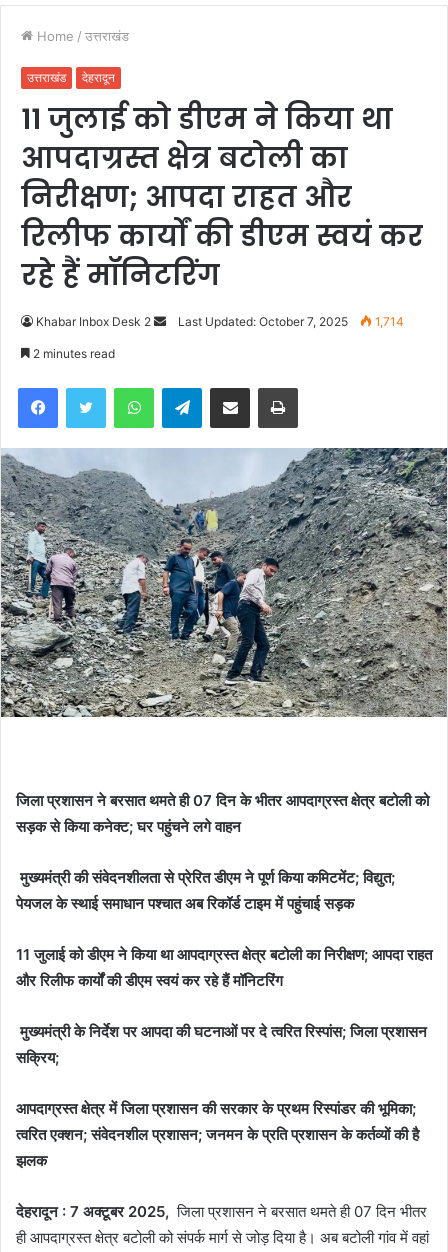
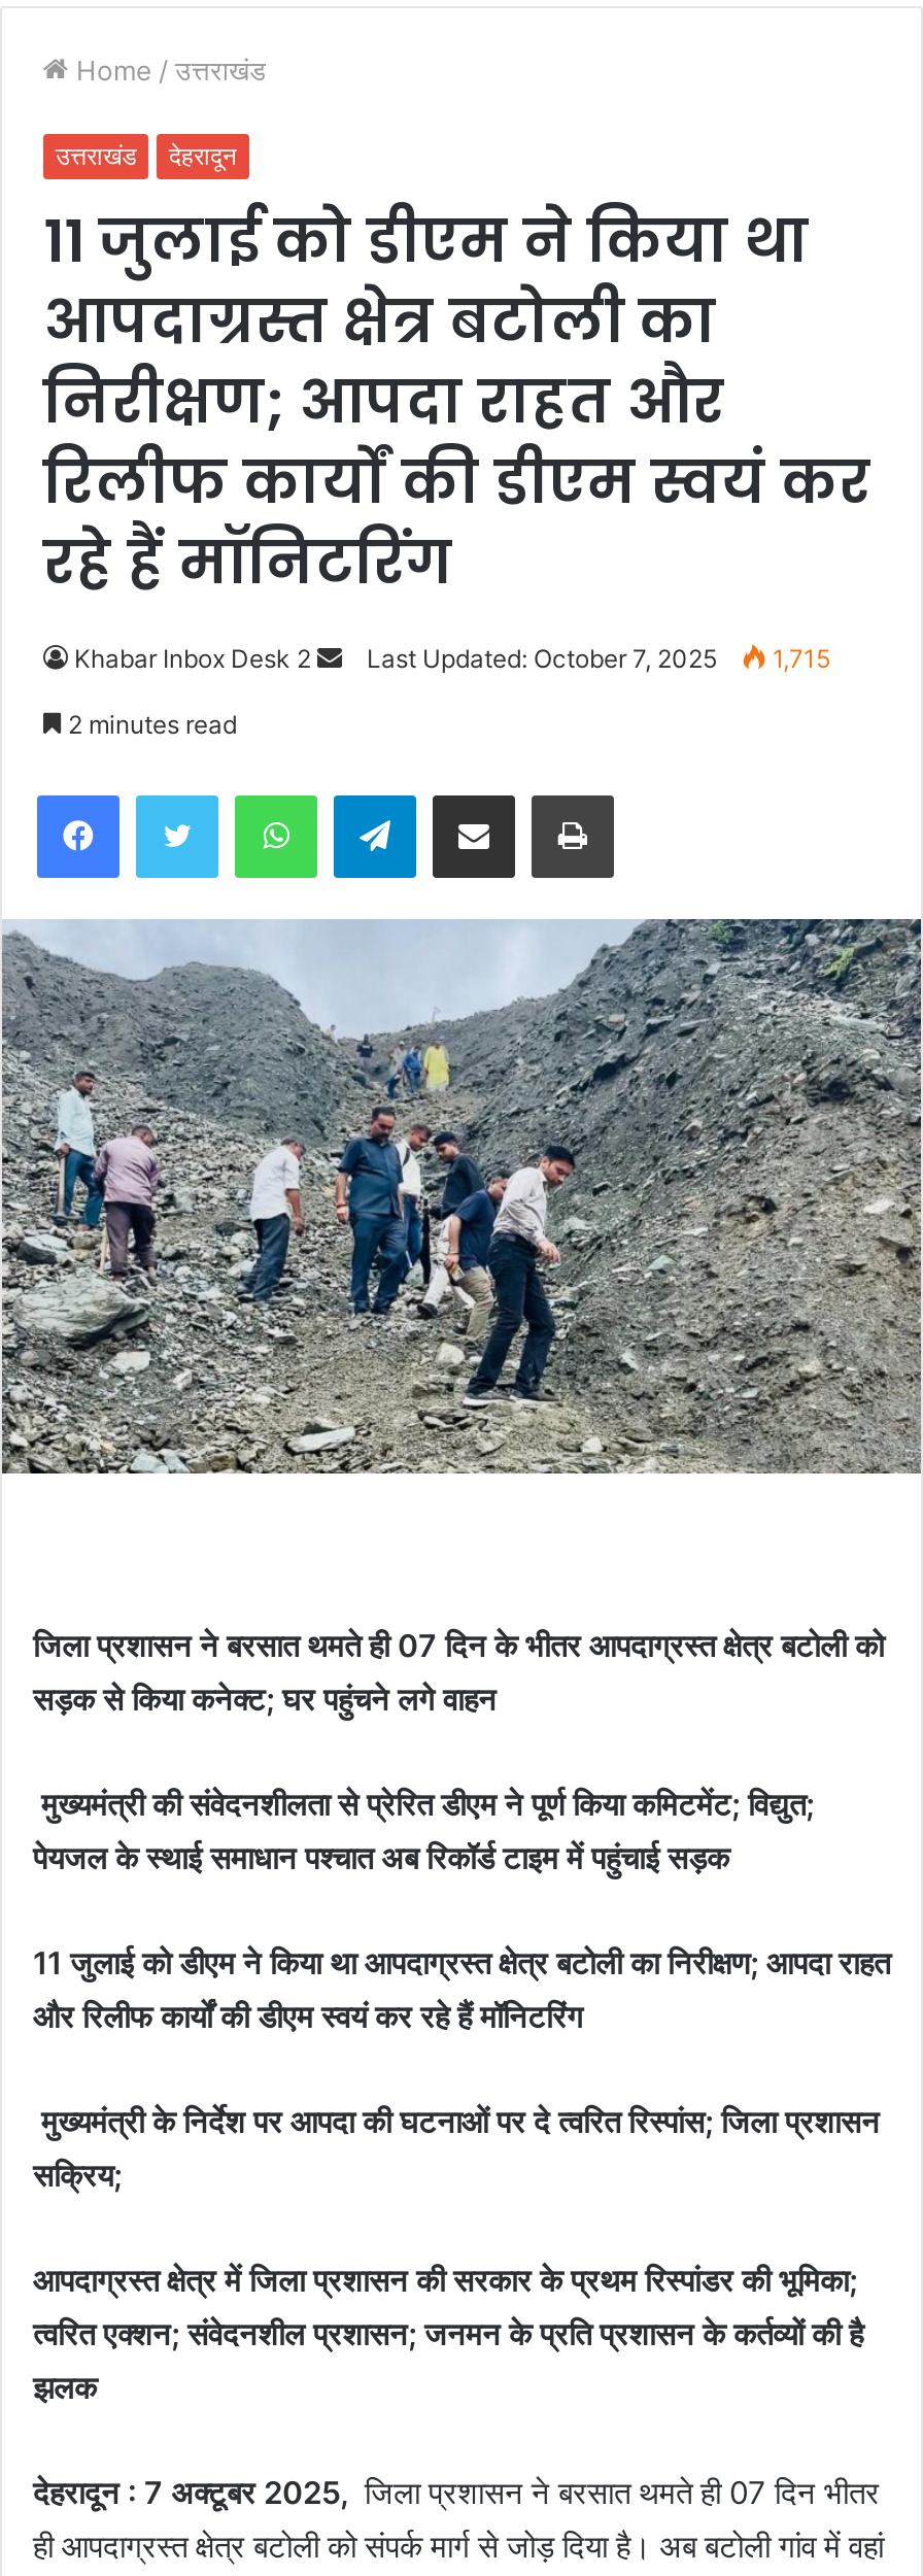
- 1,714
+ 1,715
